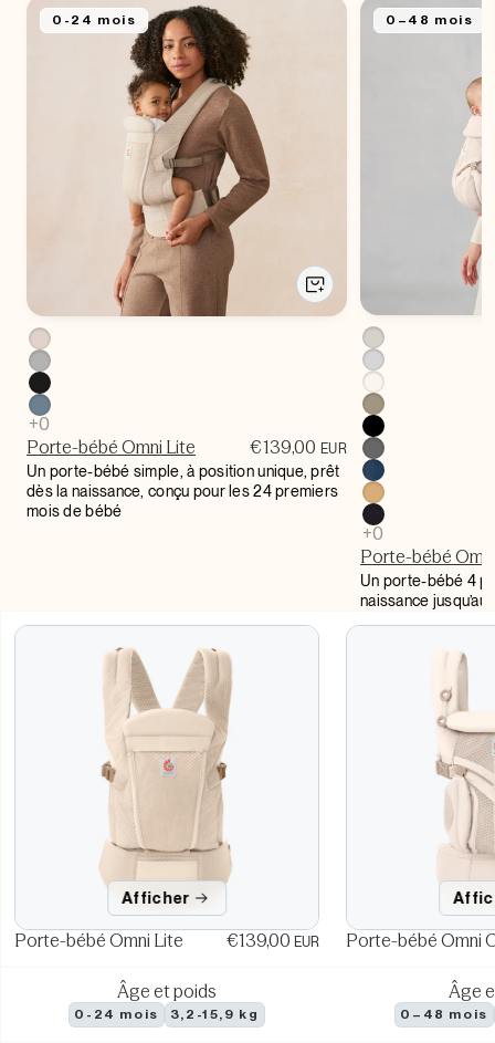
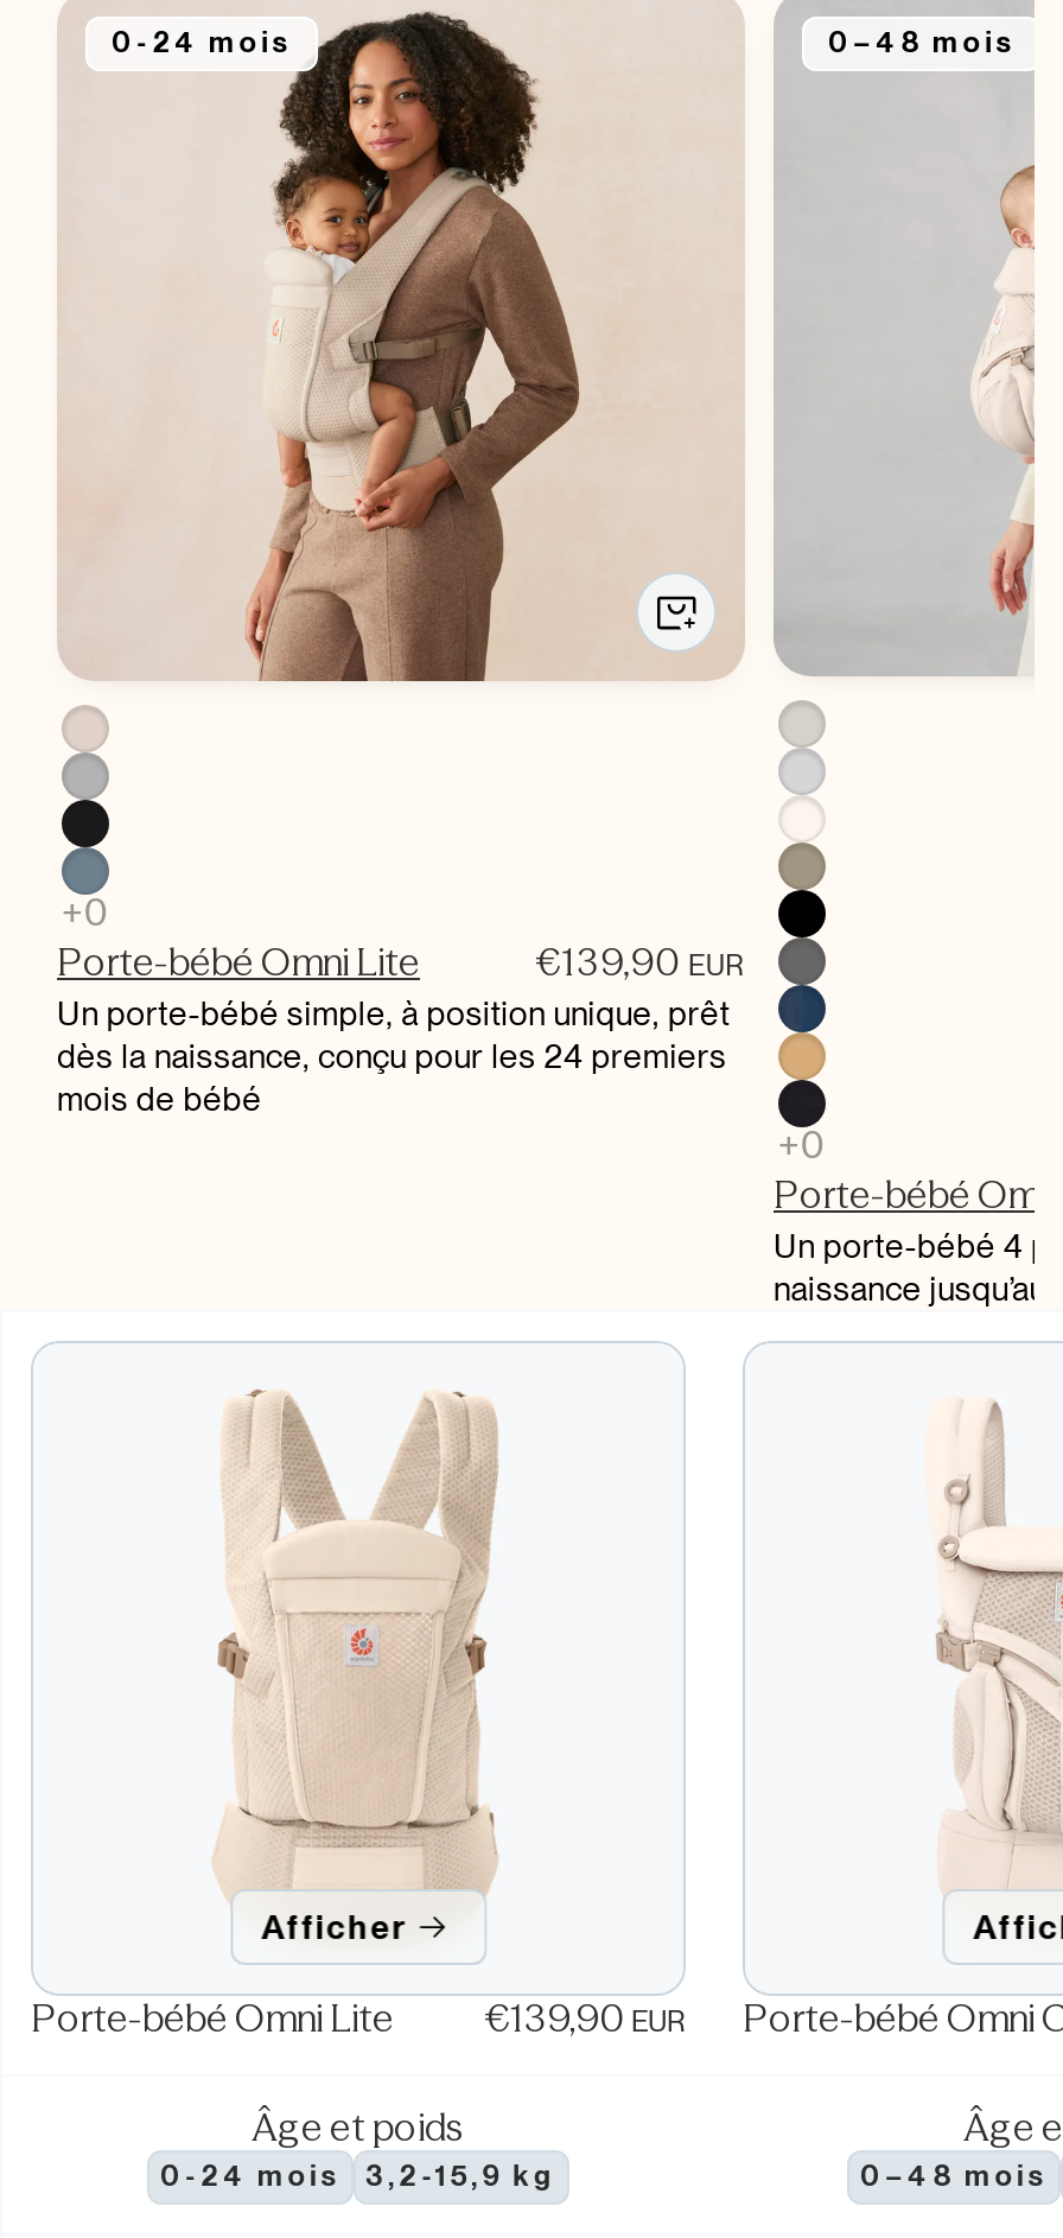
- €139,00 EUR
+ €139,90 EUR

- €139,00 EUR
+ €139,90 EUR
